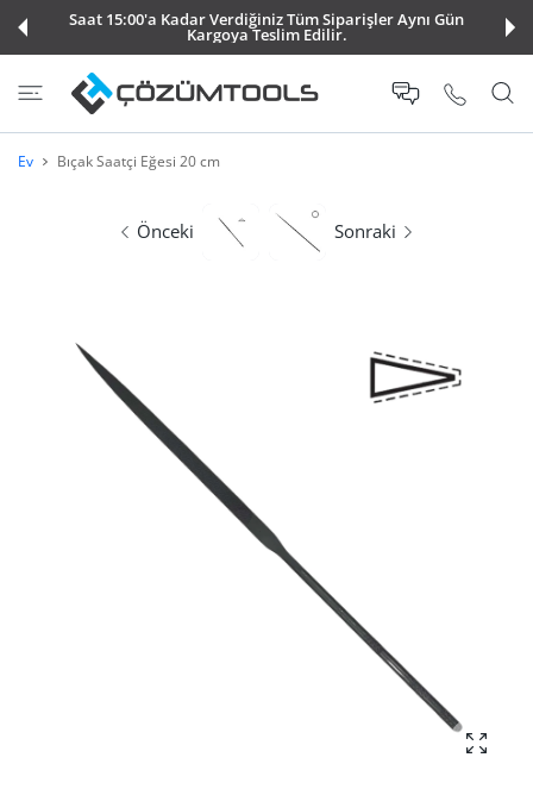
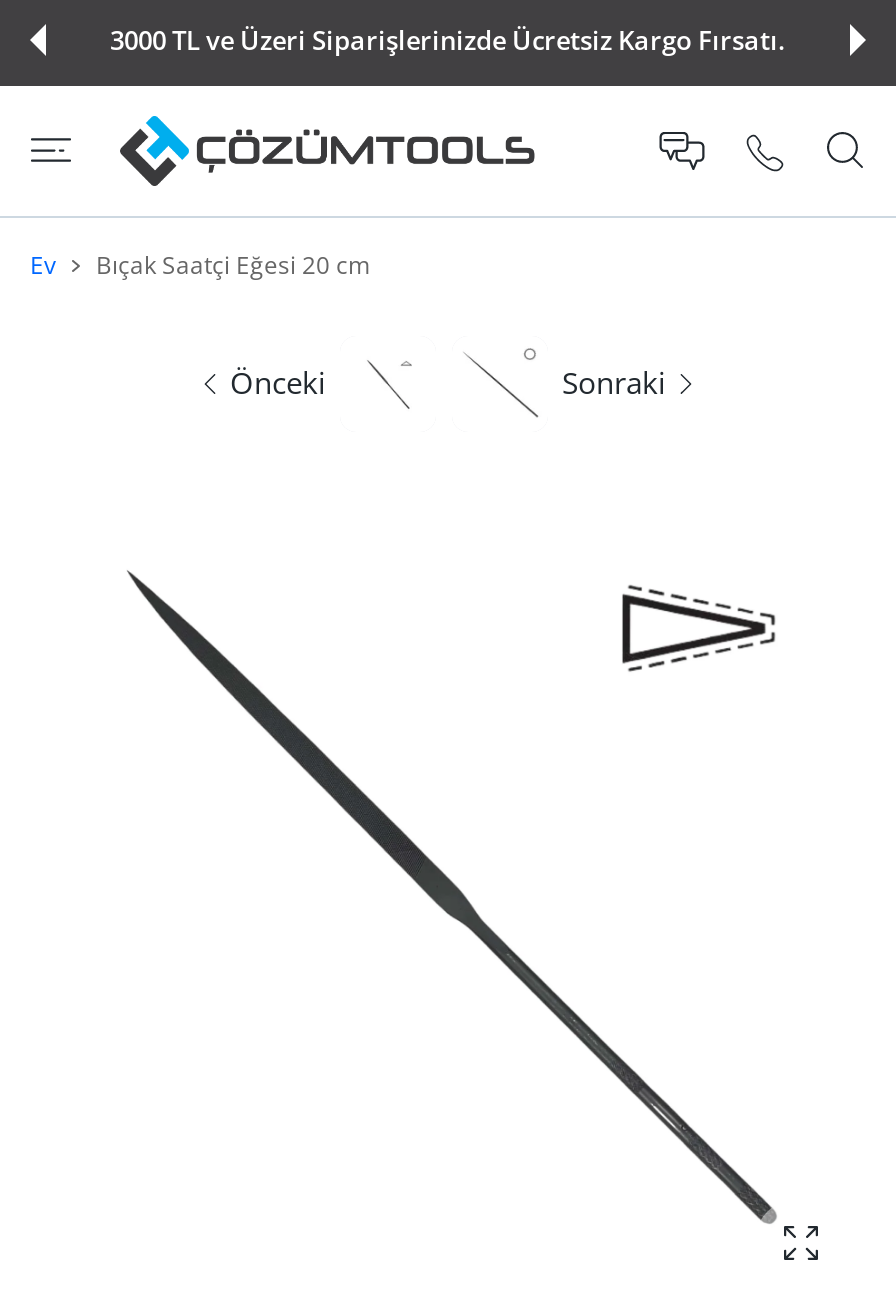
- Saat 15:00'a Kadar Verdiğiniz Tüm Siparişler Aynı Gün
- Kargoya Teslim Edilir.
+ 3000 TL ve Üzeri Siparişlerinizde Ücretsiz Kargo Fırsatı.
